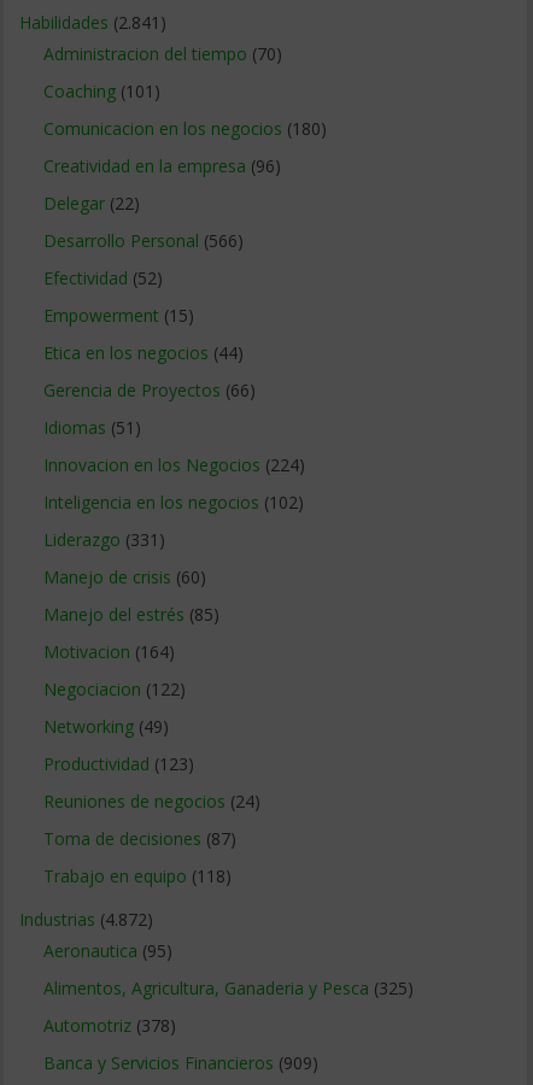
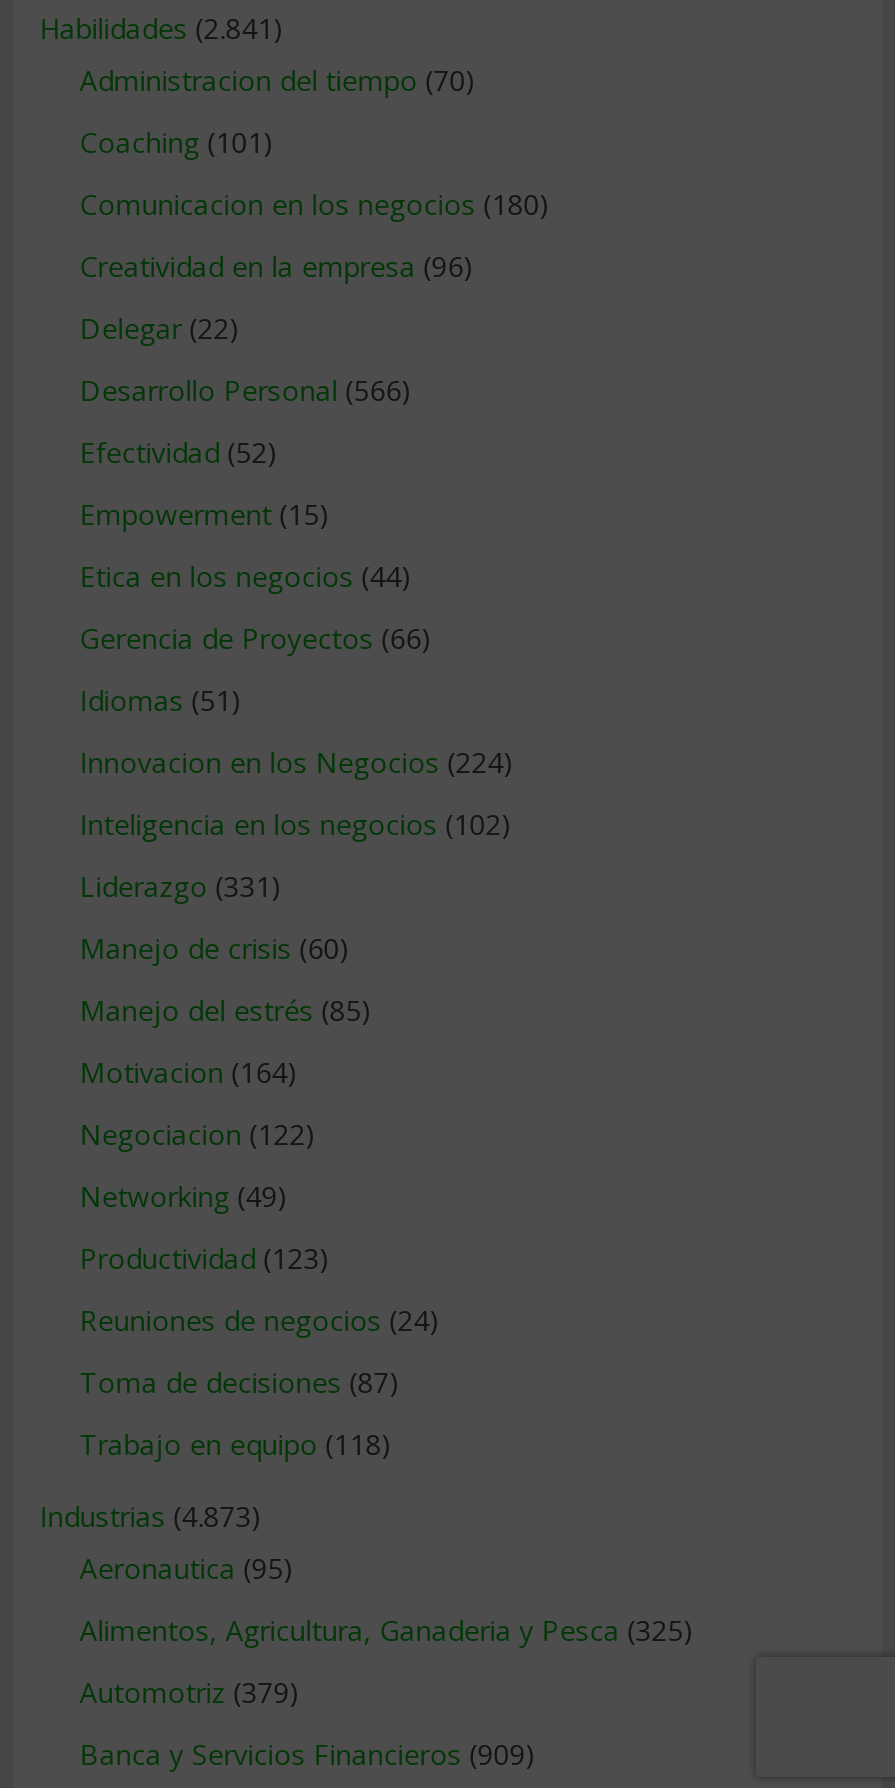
- Industrias (4.872)
+ Industrias (4.873)

- Automotriz (378)
+ Automotriz (379)
